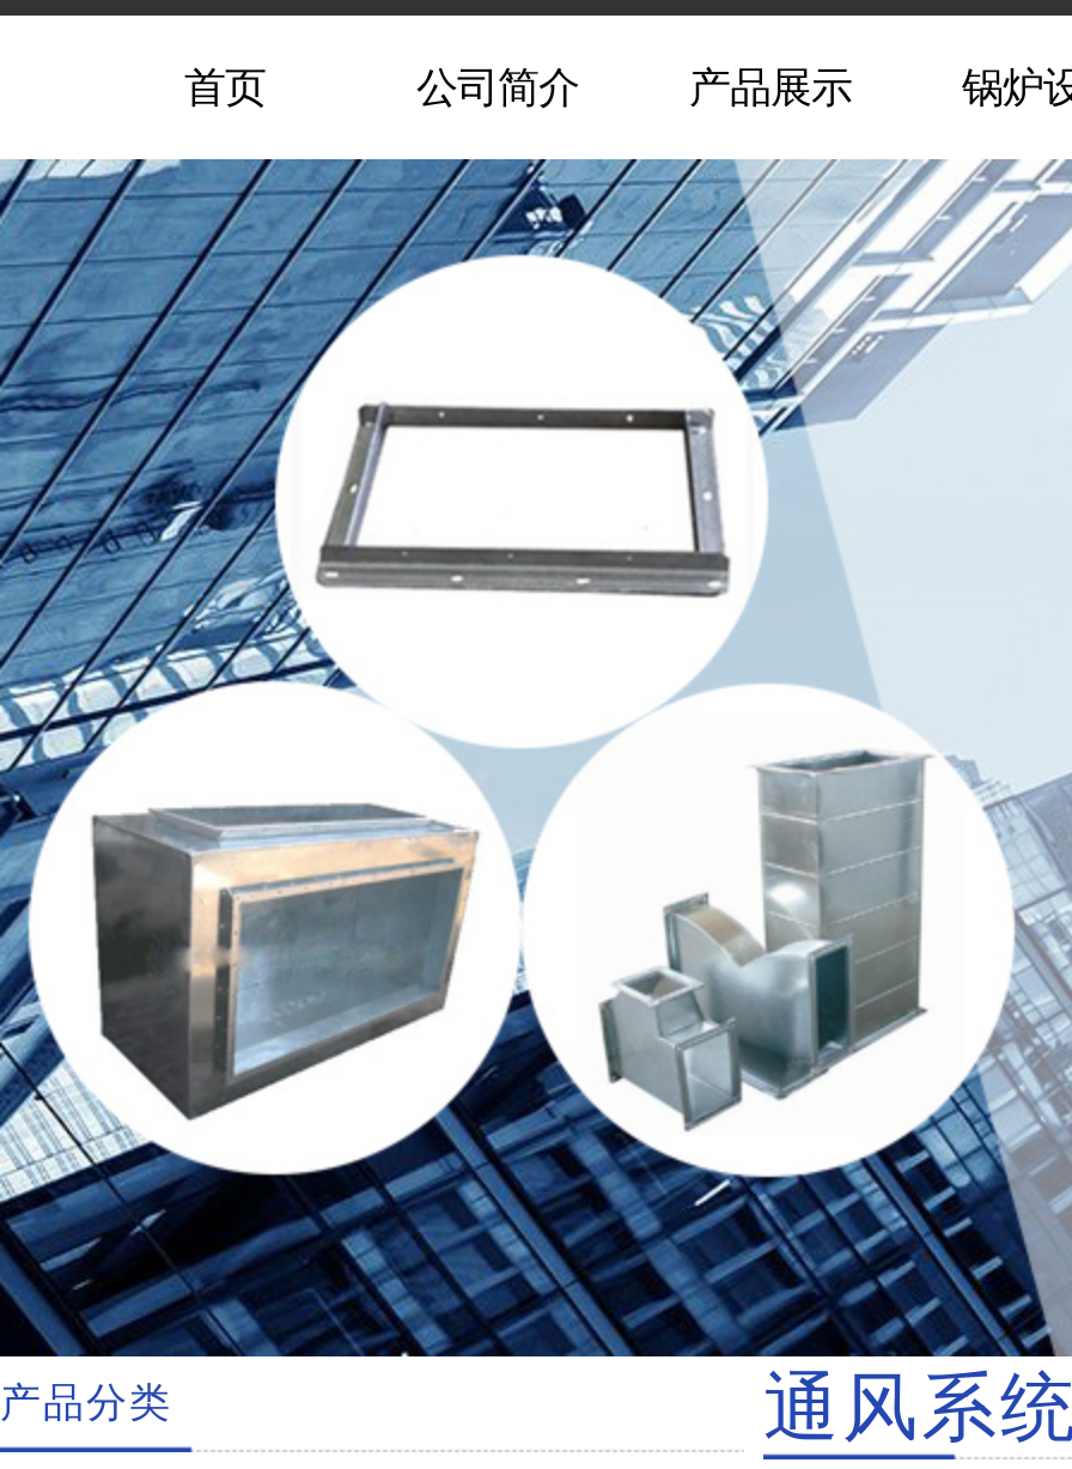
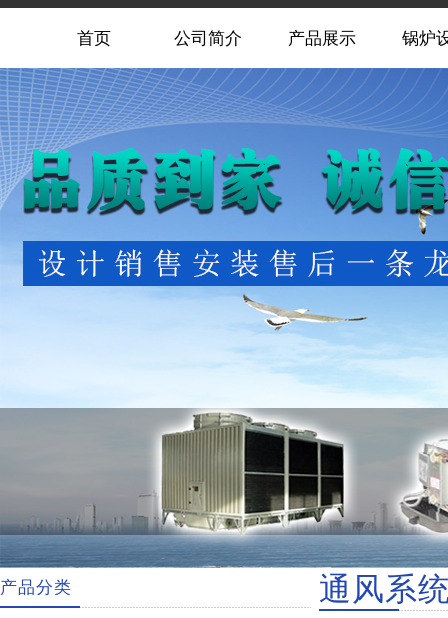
- [image]
+ [image]
